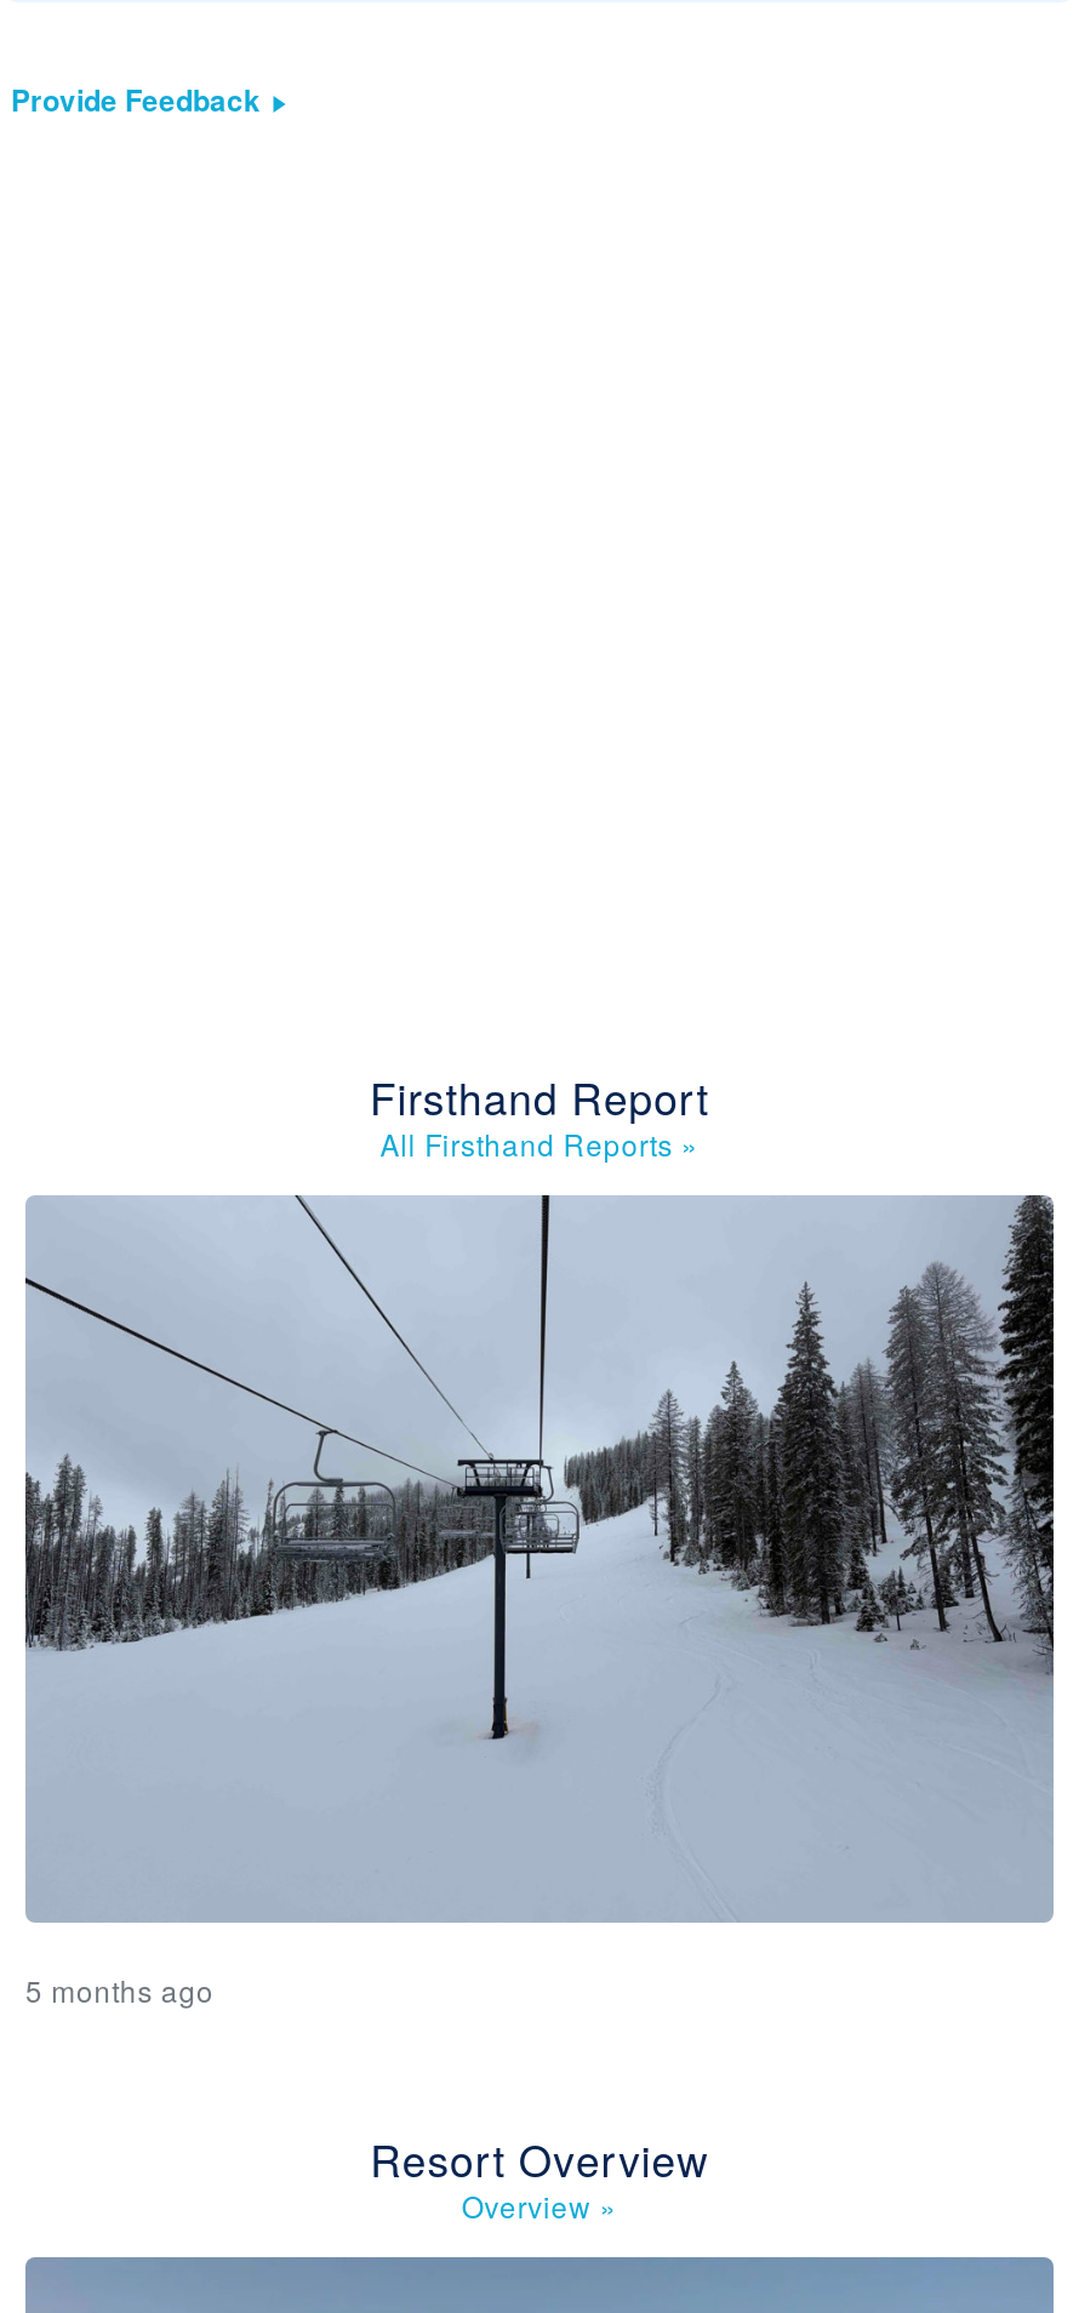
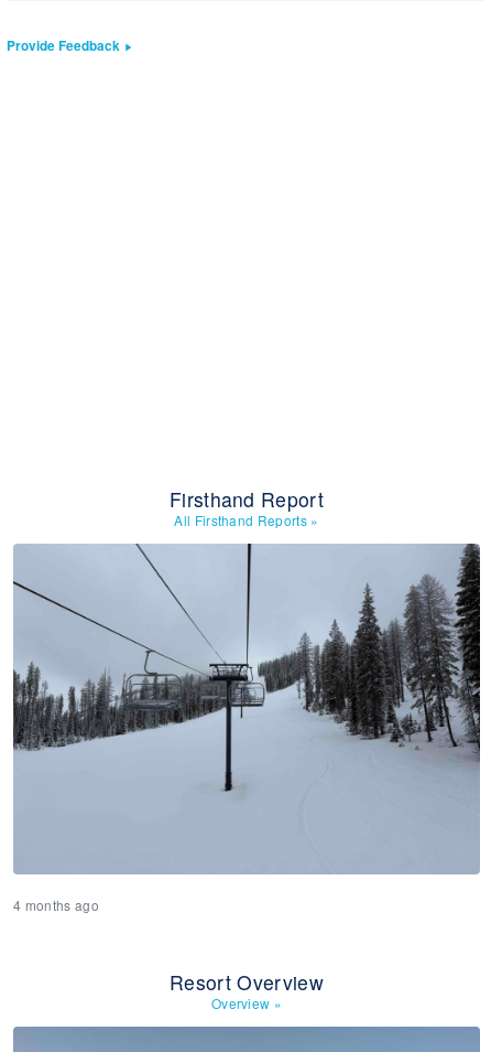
- 5 months ago
+ 4 months ago
